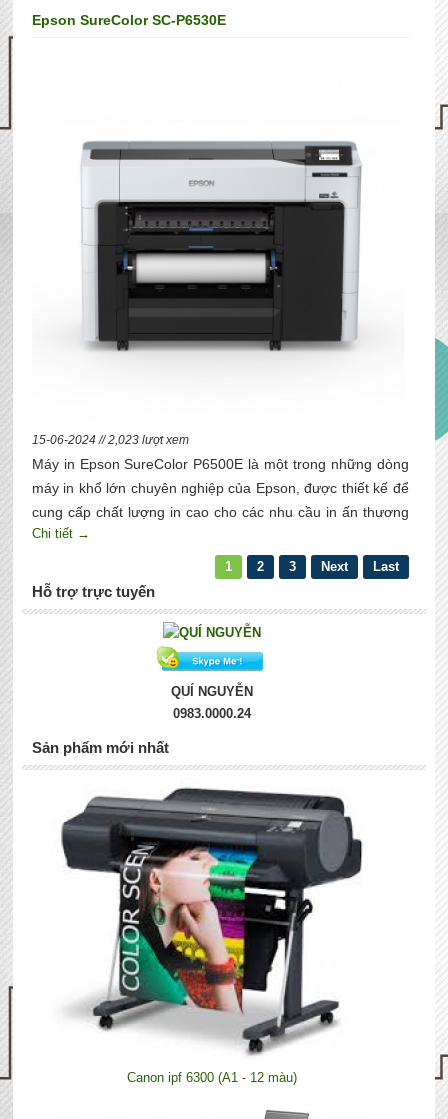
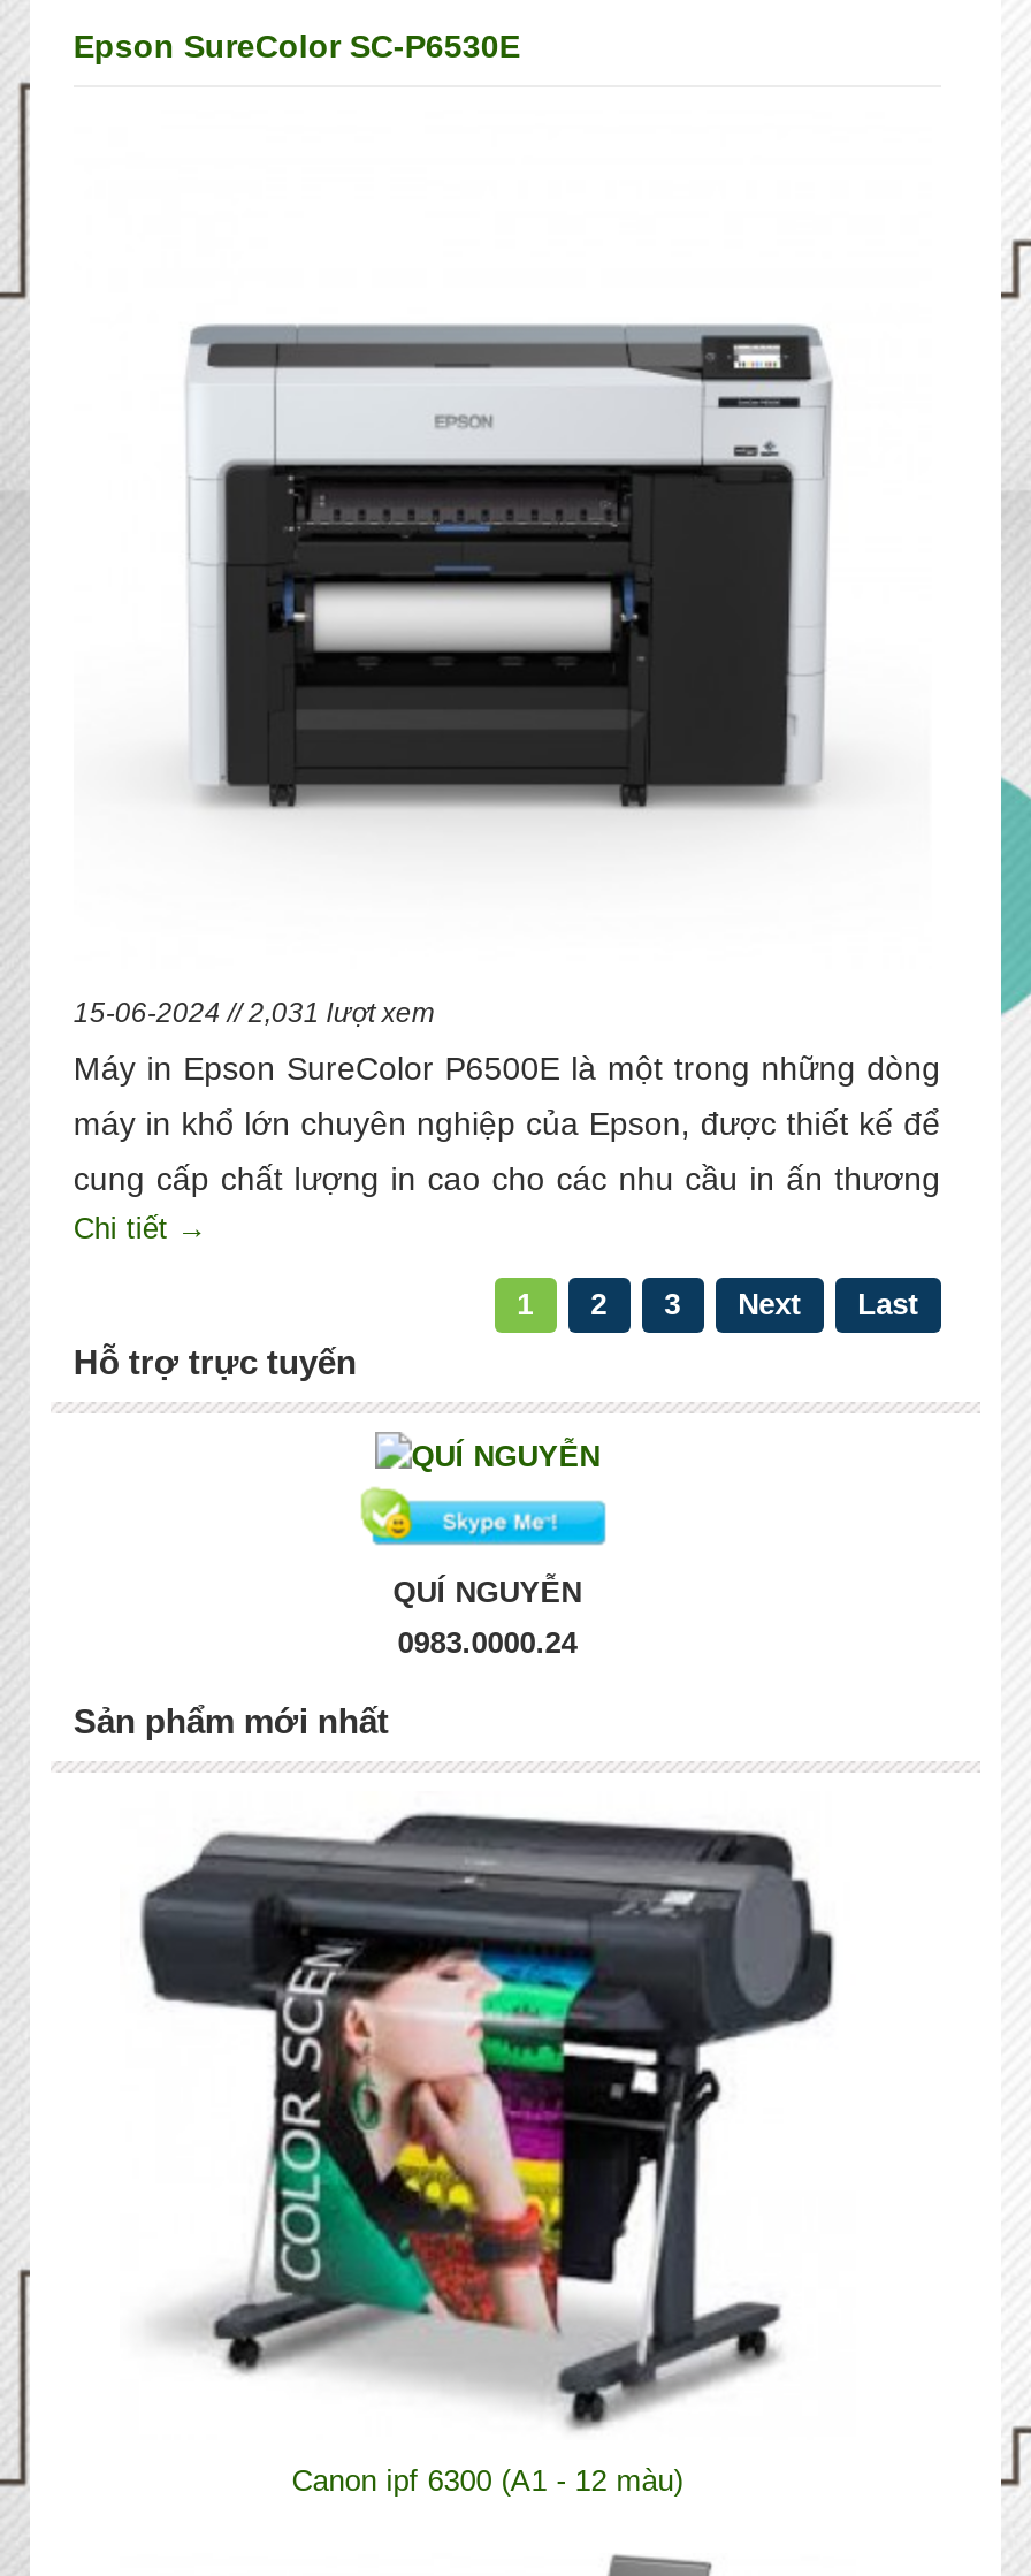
- 15-06-2024 // 2,023 lượt xem
+ 15-06-2024 // 2,031 lượt xem
